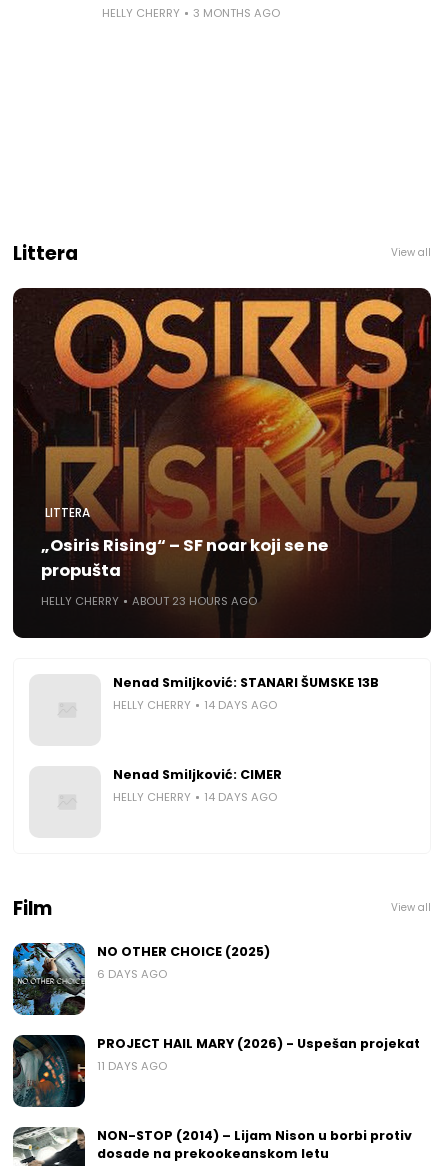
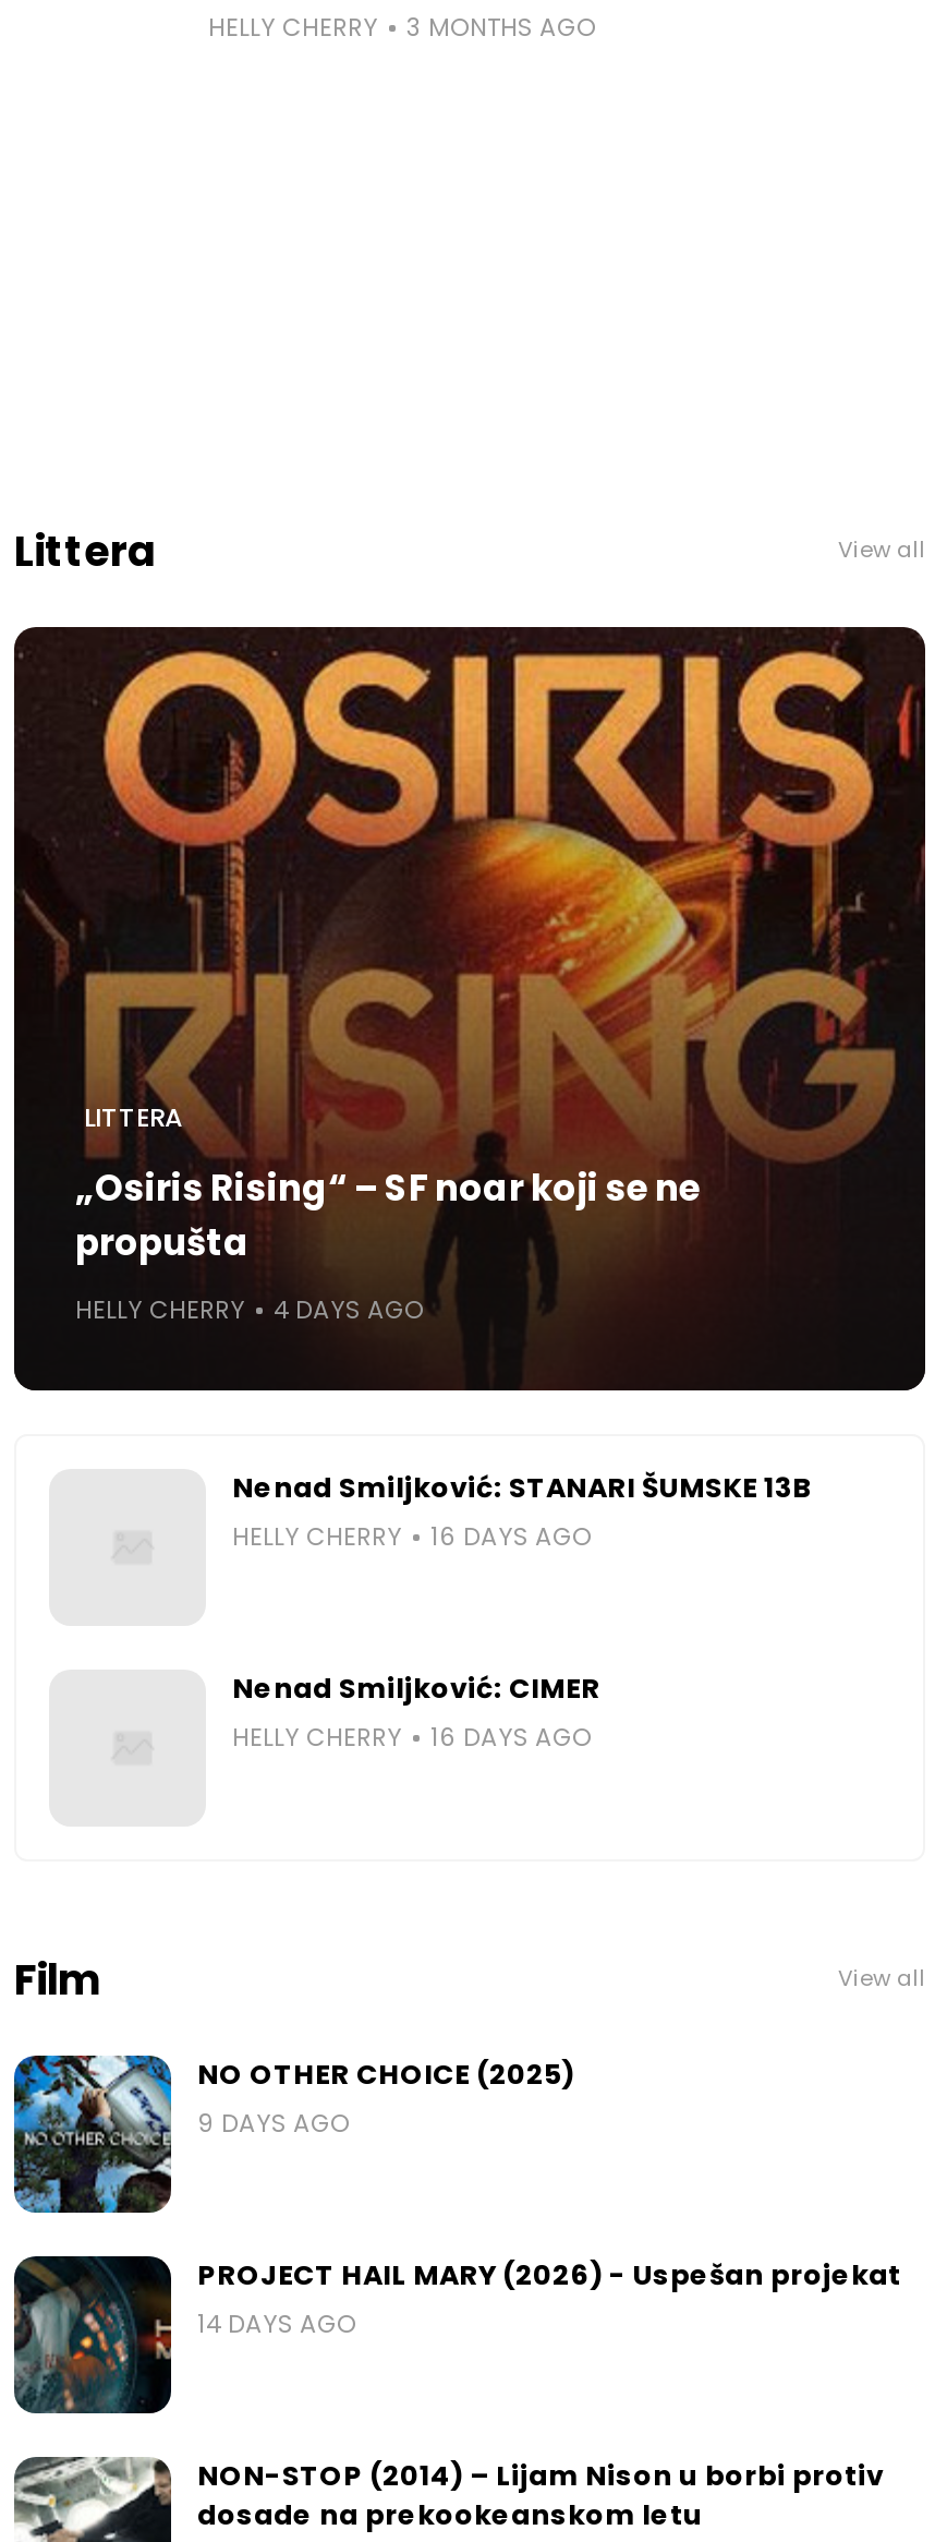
- ABOUT 23 HOURS AGO
+ 4 DAYS AGO

- HELLY CHERRY 14 DAYS AGO
+ HELLY CHERRY 16 DAYS AGO

- HELLY CHERRY 14 DAYS AGO
+ HELLY CHERRY 16 DAYS AGO

- 6 DAYS AGO
+ 9 DAYS AGO

- 11 DAYS AGO
+ 14 DAYS AGO
